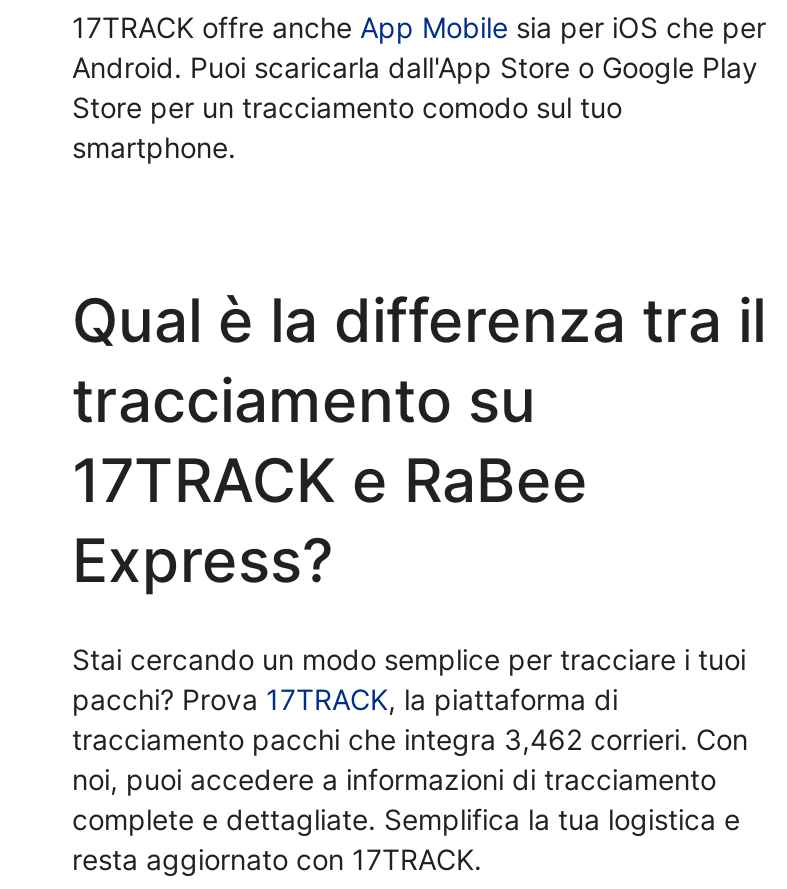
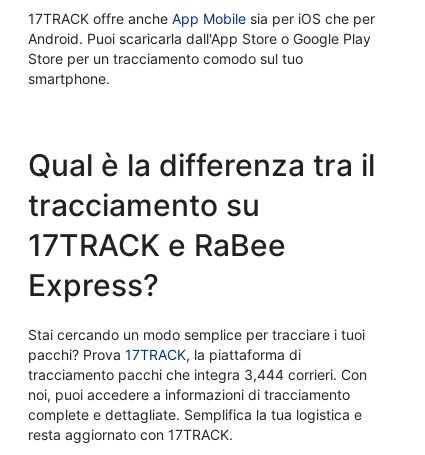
- tracciamento pacchi che integra 3,462 corrieri. Con
+ tracciamento pacchi che integra 3,444 corrieri. Con
